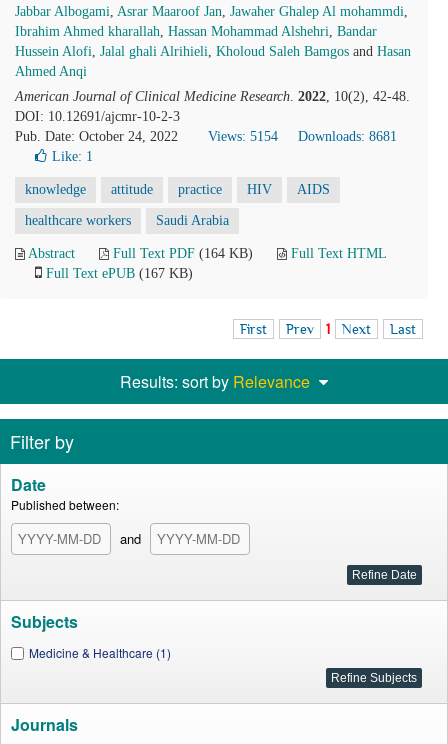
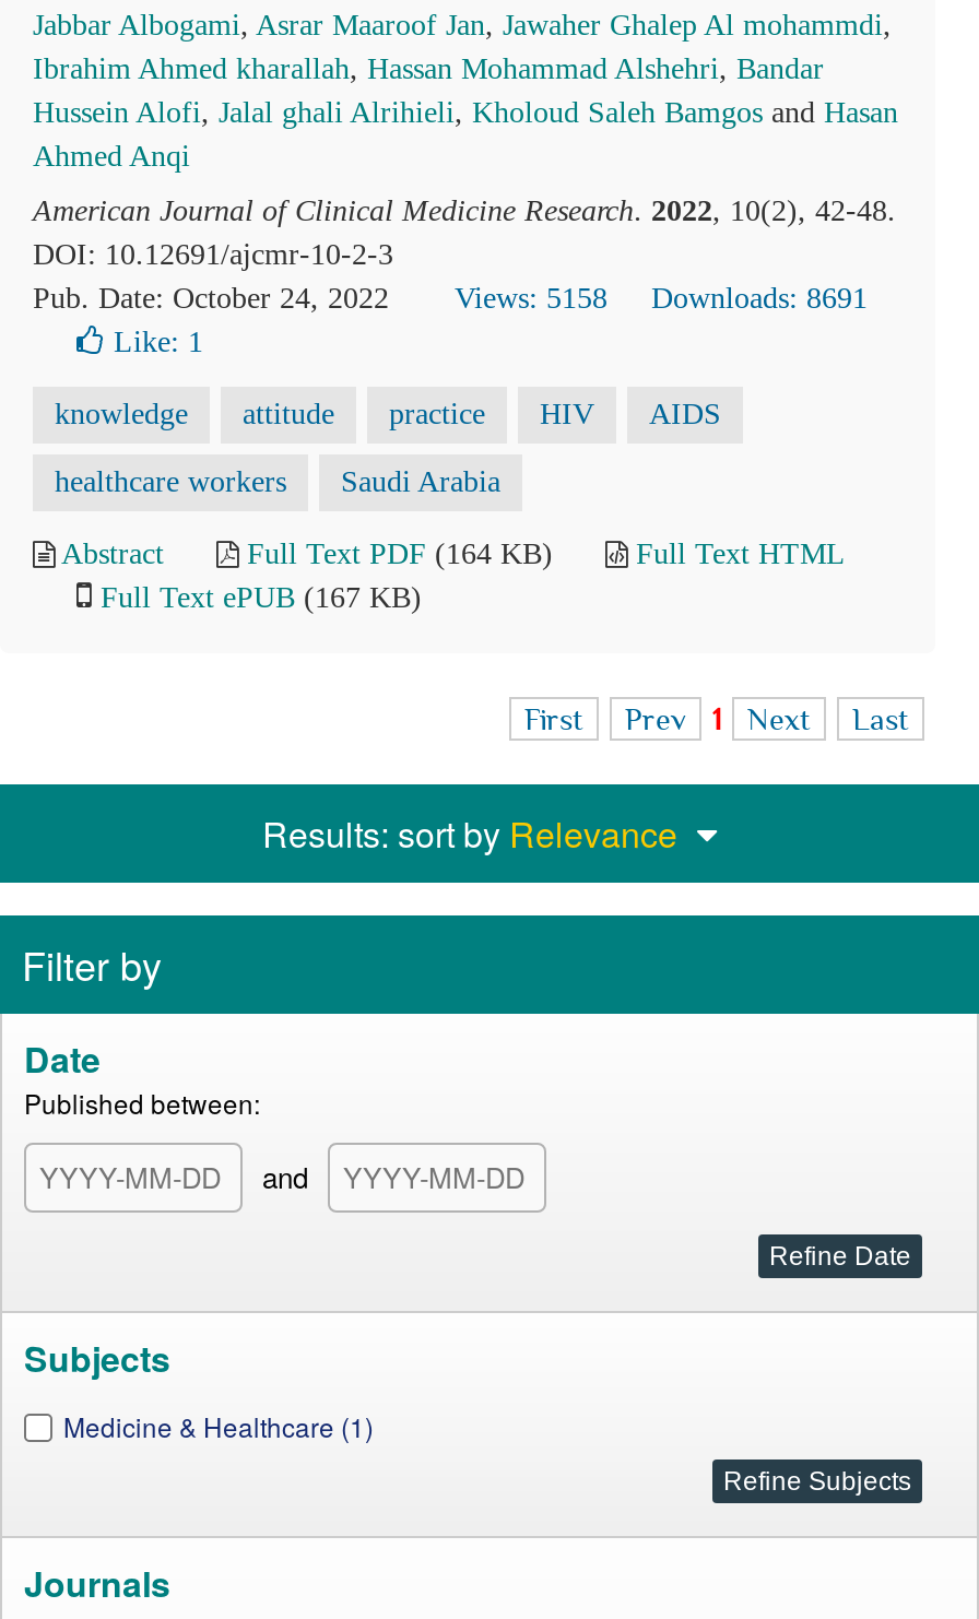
- Views: 5154
+ Views: 5158

- Downloads: 8681
+ Downloads: 8691
